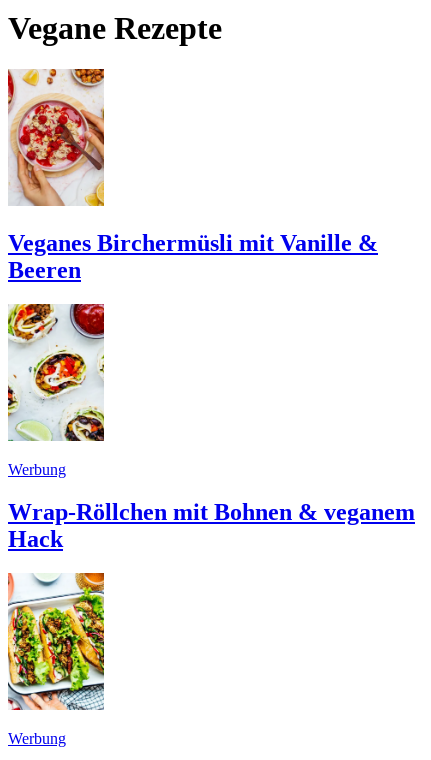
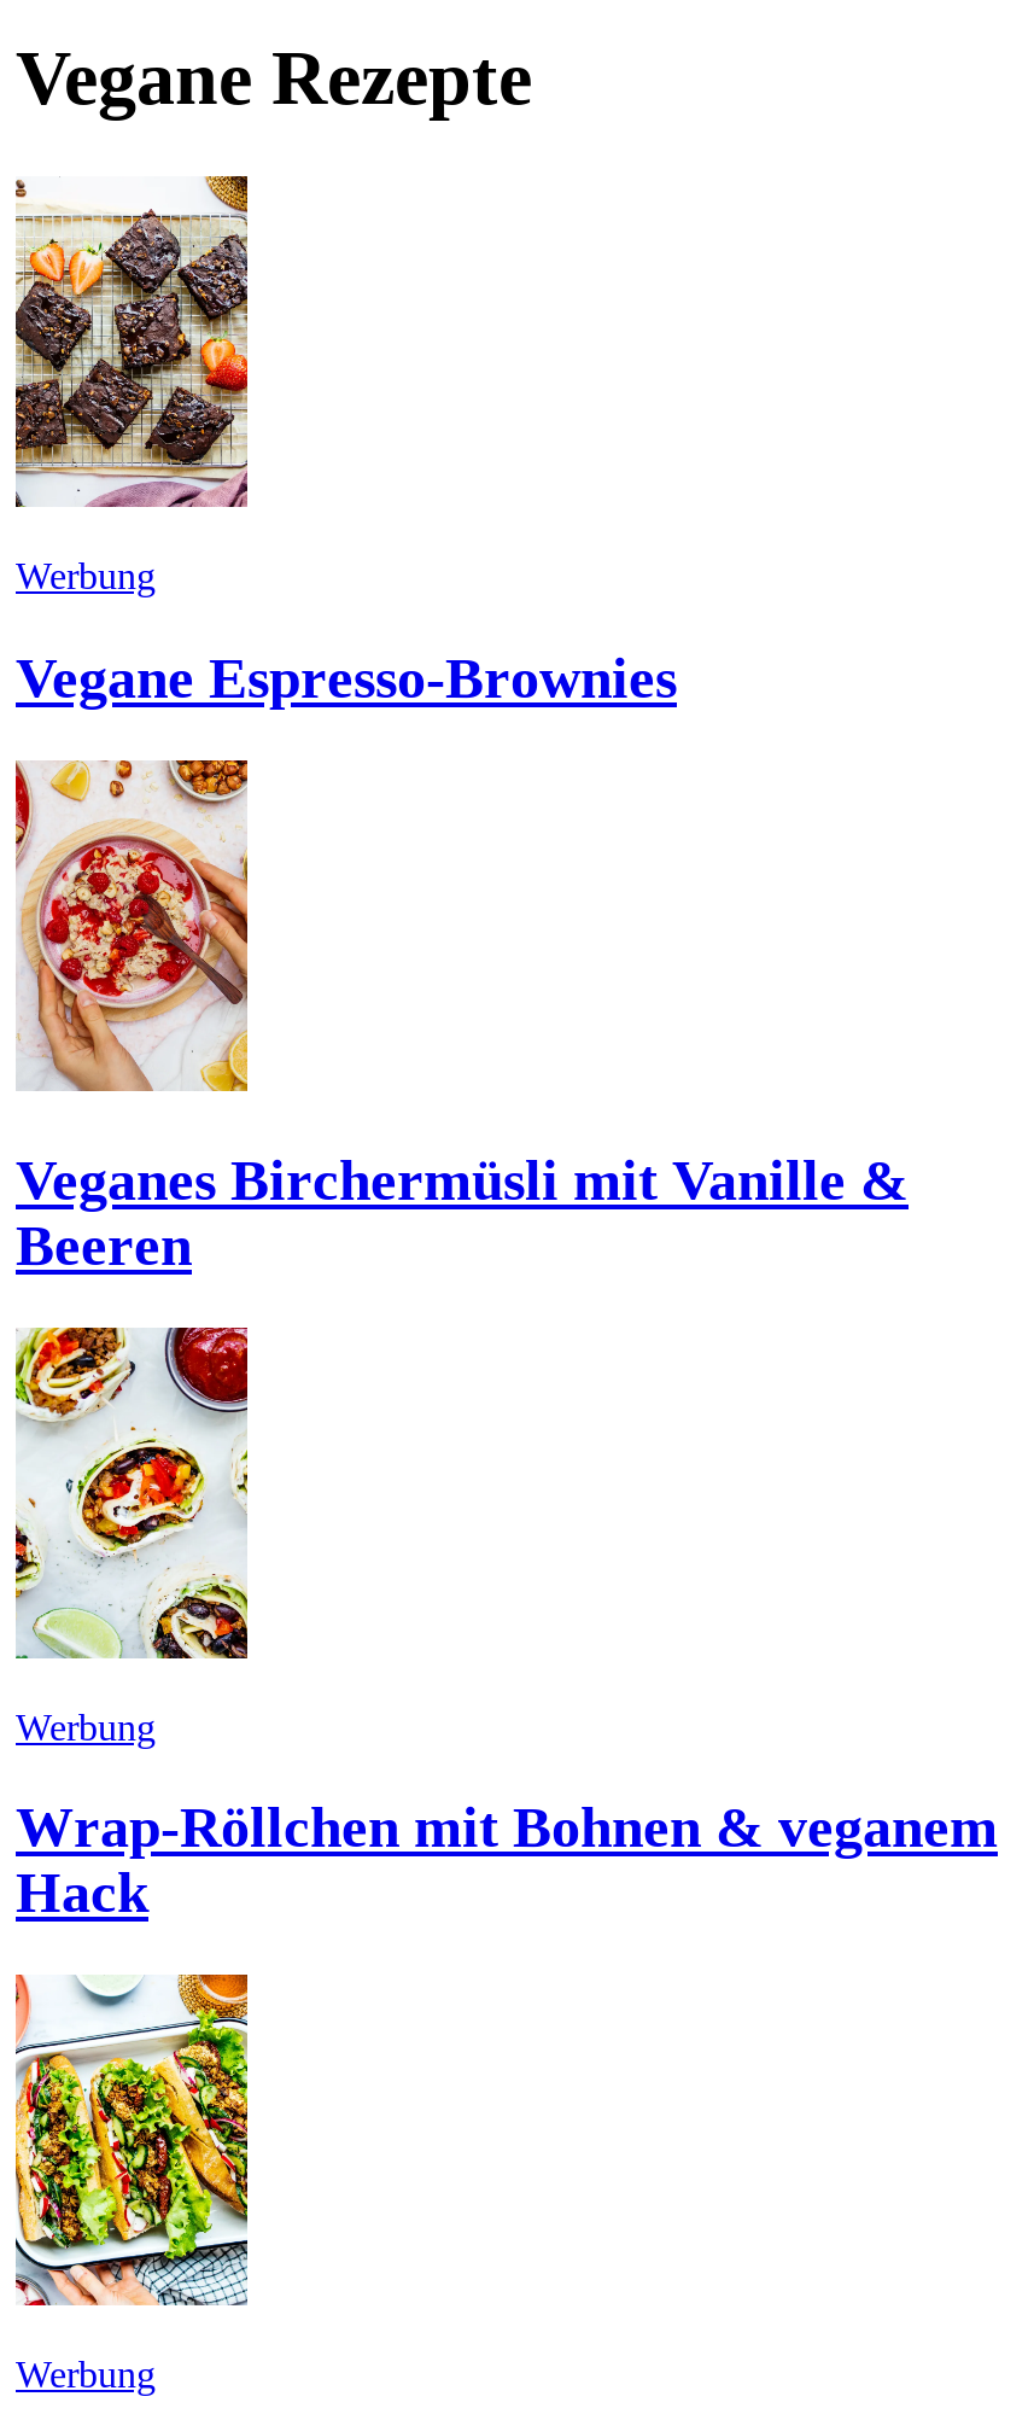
+ [image]
+ Werbung
+ Vegane Espresso-Brownies
